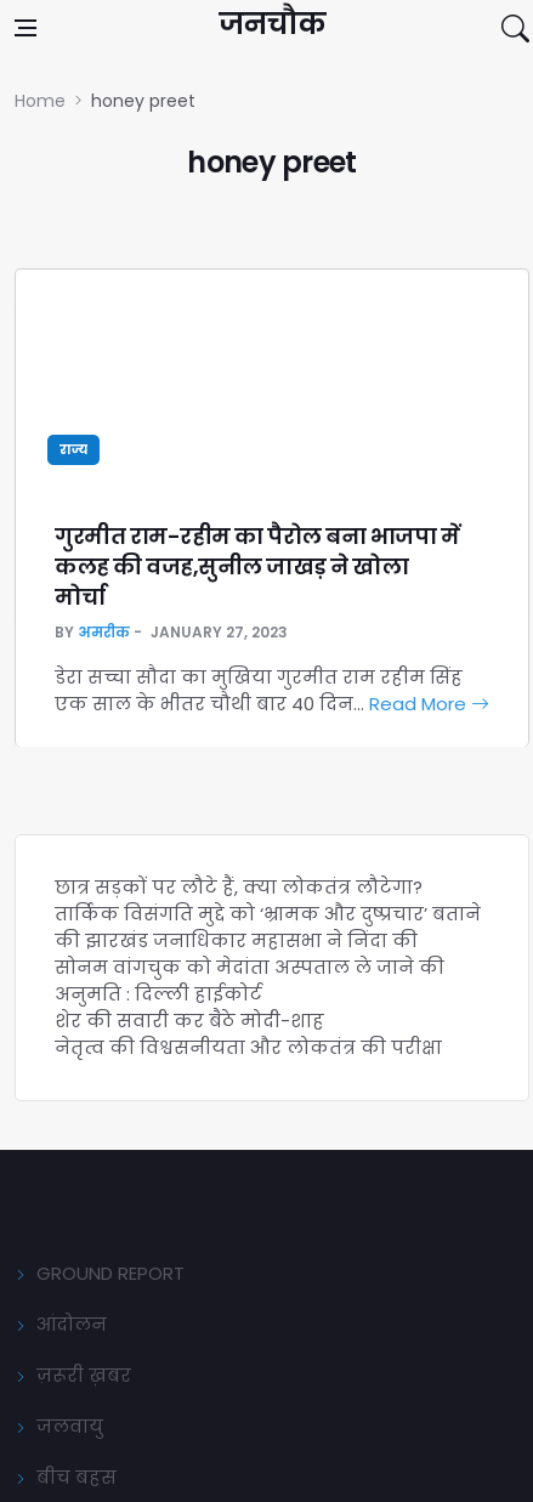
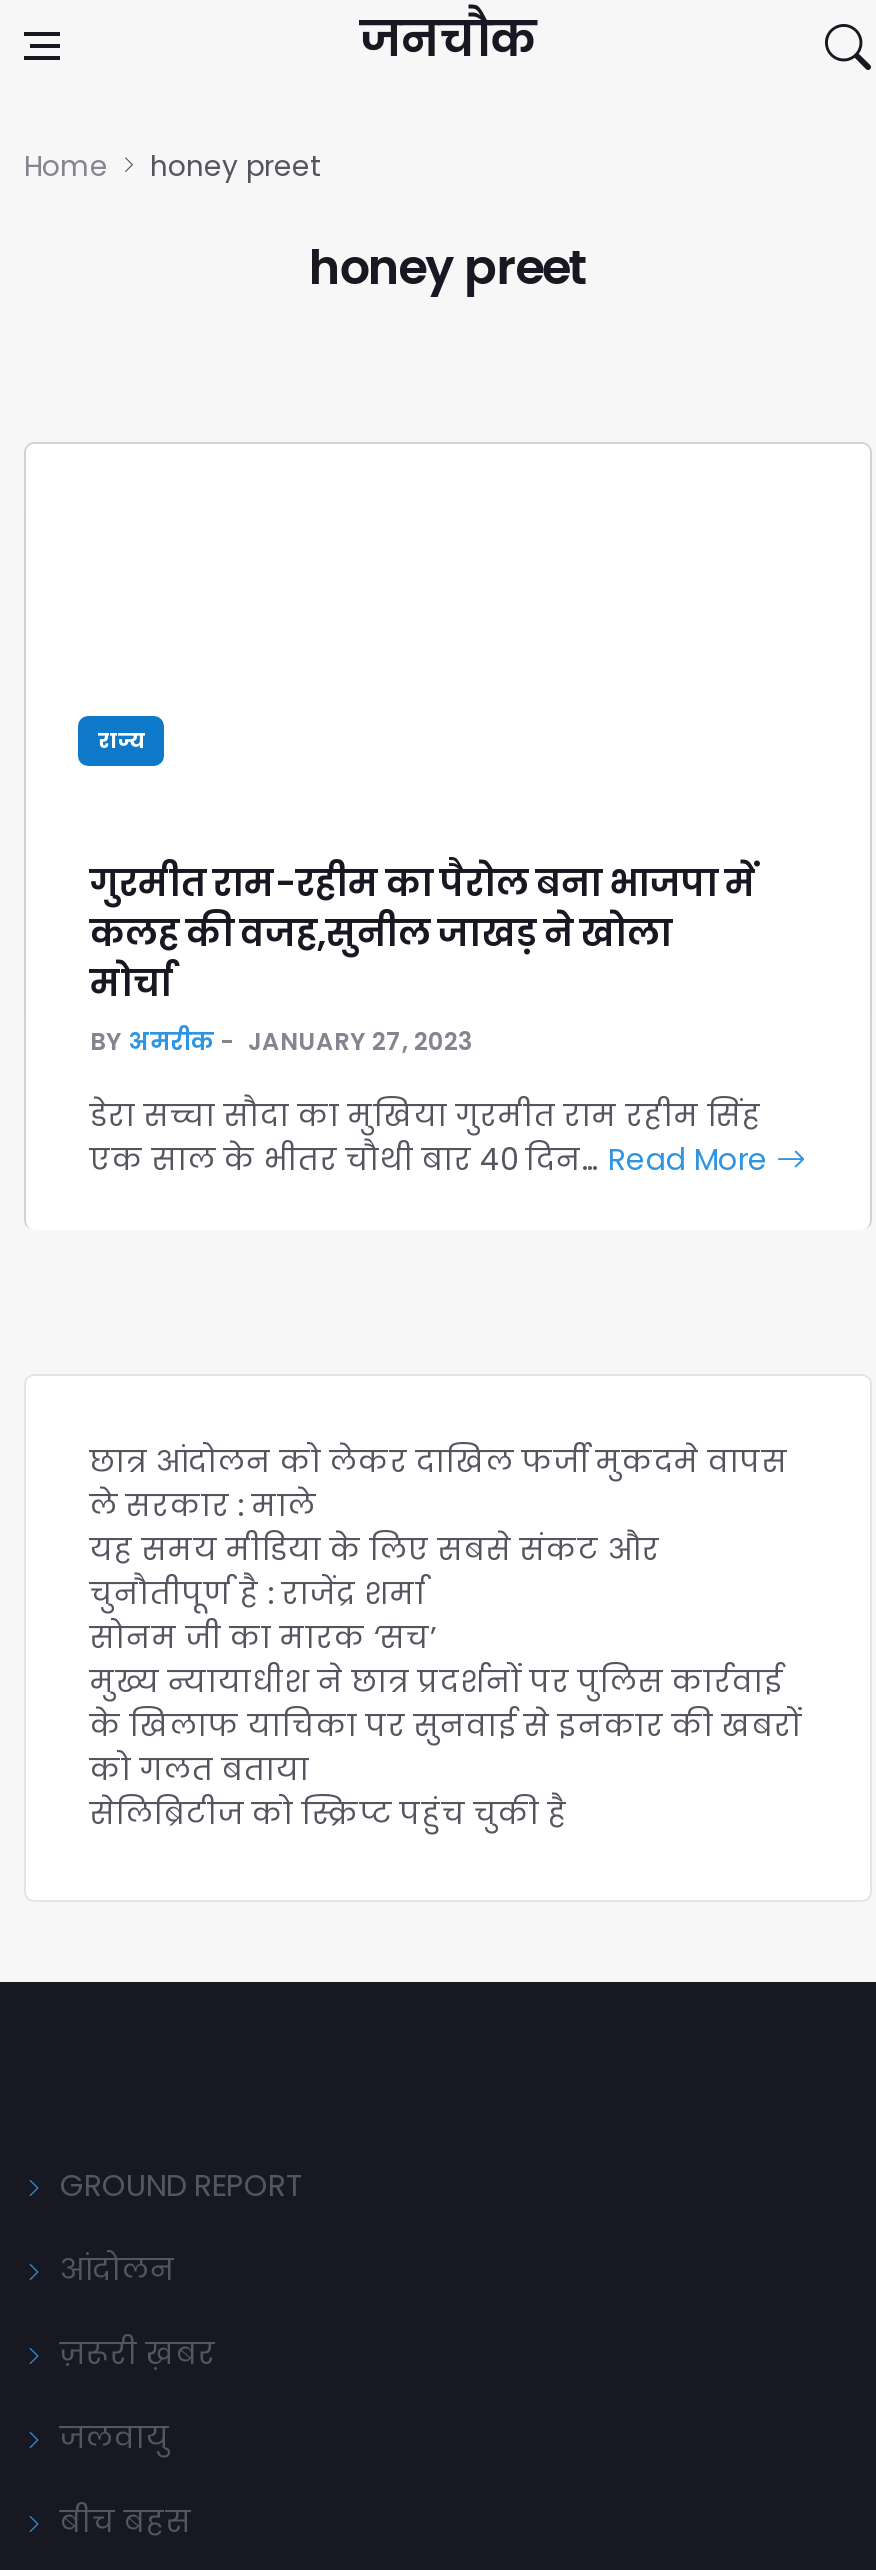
- छात्र सड़कों पर लौटे हैं, क्या लोकतंत्र लौटेगा?
- तार्किक विसंगति मुद्दे को ‘भ्रामक और दुष्प्रचार’ बताने
- की झारखंड जनाधिकार महासभा ने निंदा की
- सोनम वांगचुक को मेदांता अस्पताल ले जाने की
- अनुमति : दिल्ली हाईकोर्ट
- शेर की सवारी कर बैठे मोदी-शाह
- नेतृत्व की विश्वसनीयता और लोकतंत्र की परीक्षा
+ छात्र आंदोलन को लेकर दाखिल फर्जी मुकदमे वापस
+ ले सरकार : माले
+ यह समय मीडिया के लिए सबसे संकट और
+ चुनौतीपूर्ण है : राजेंद्र शर्मा
+ सोनम जी का मारक ‘सच’
+ मुख्य न्यायाधीश ने छात्र प्रदर्शनों पर पुलिस कार्रवाई
+ के खिलाफ याचिका पर सुनवाई से इनकार की खबरों
+ को गलत बताया
+ सेलिब्रिटीज को स्क्रिप्ट पहुंच चुकी है
